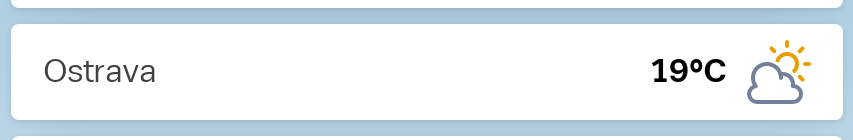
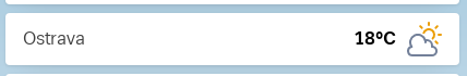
- 19°C
+ 18°C
